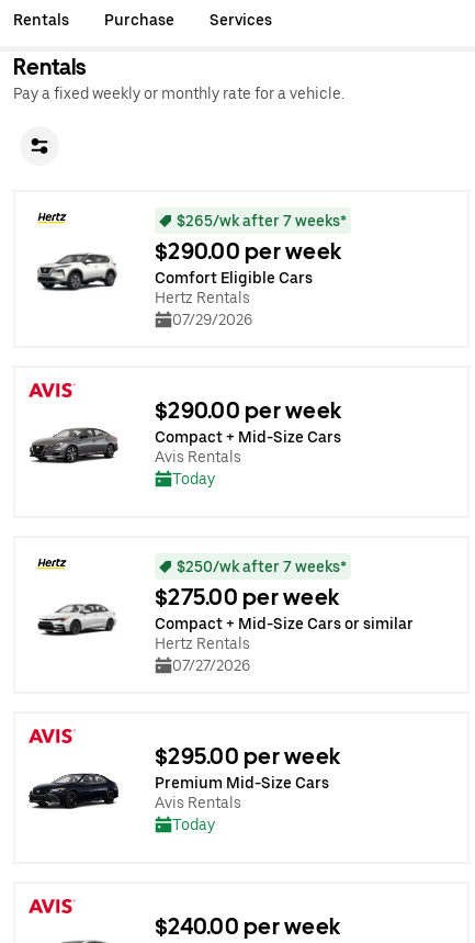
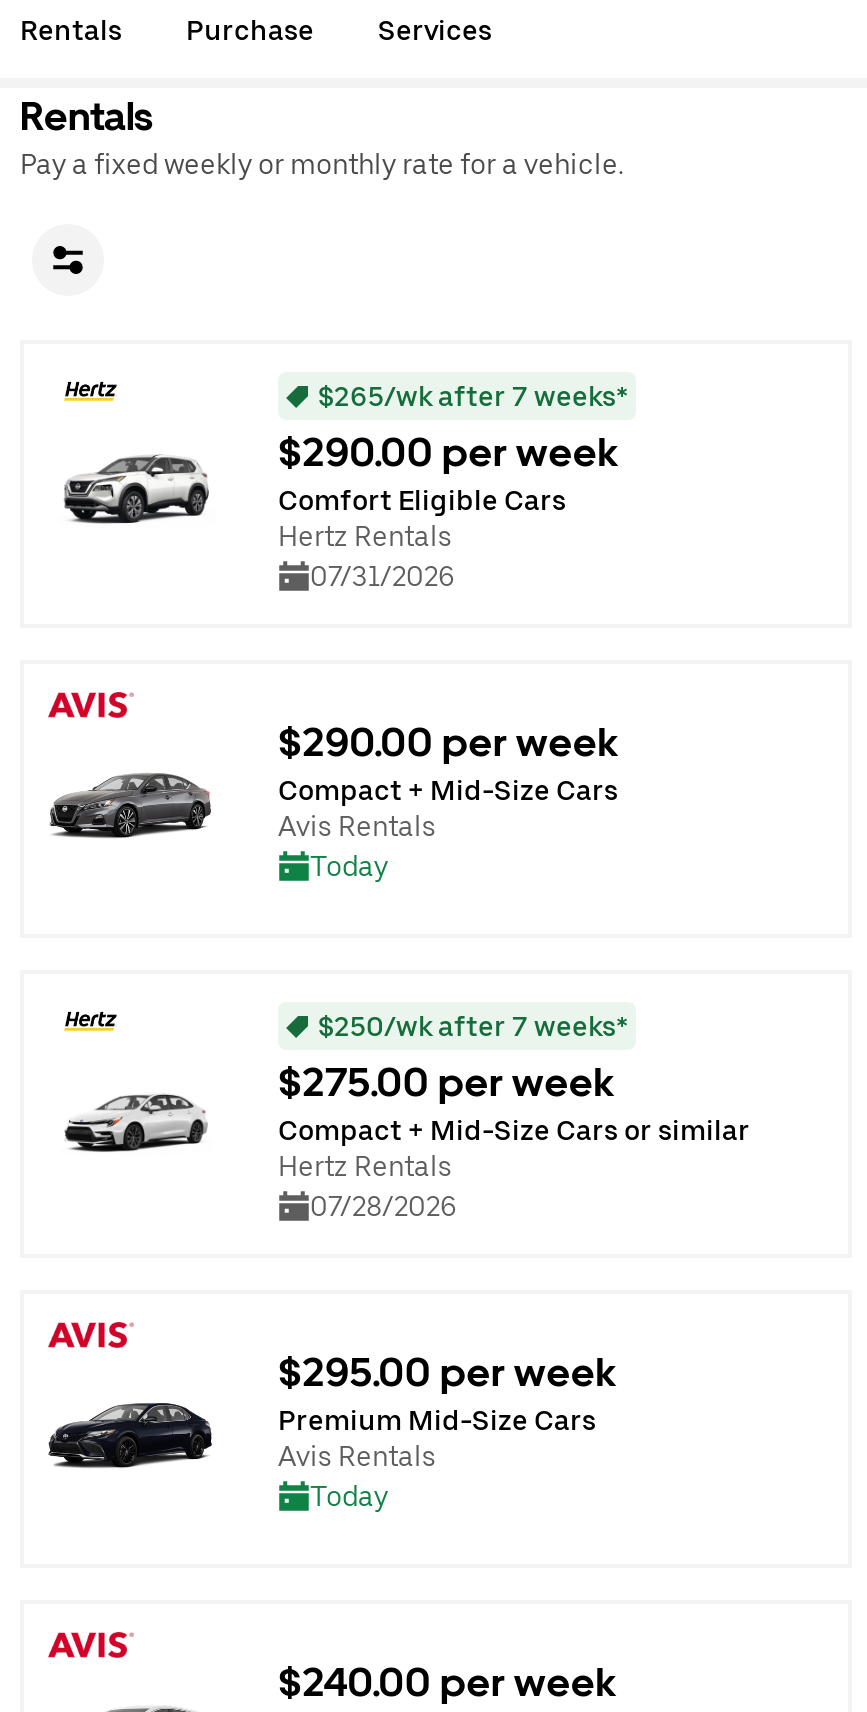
- 07/29/2026
+ 07/31/2026

- 07/27/2026
+ 07/28/2026
